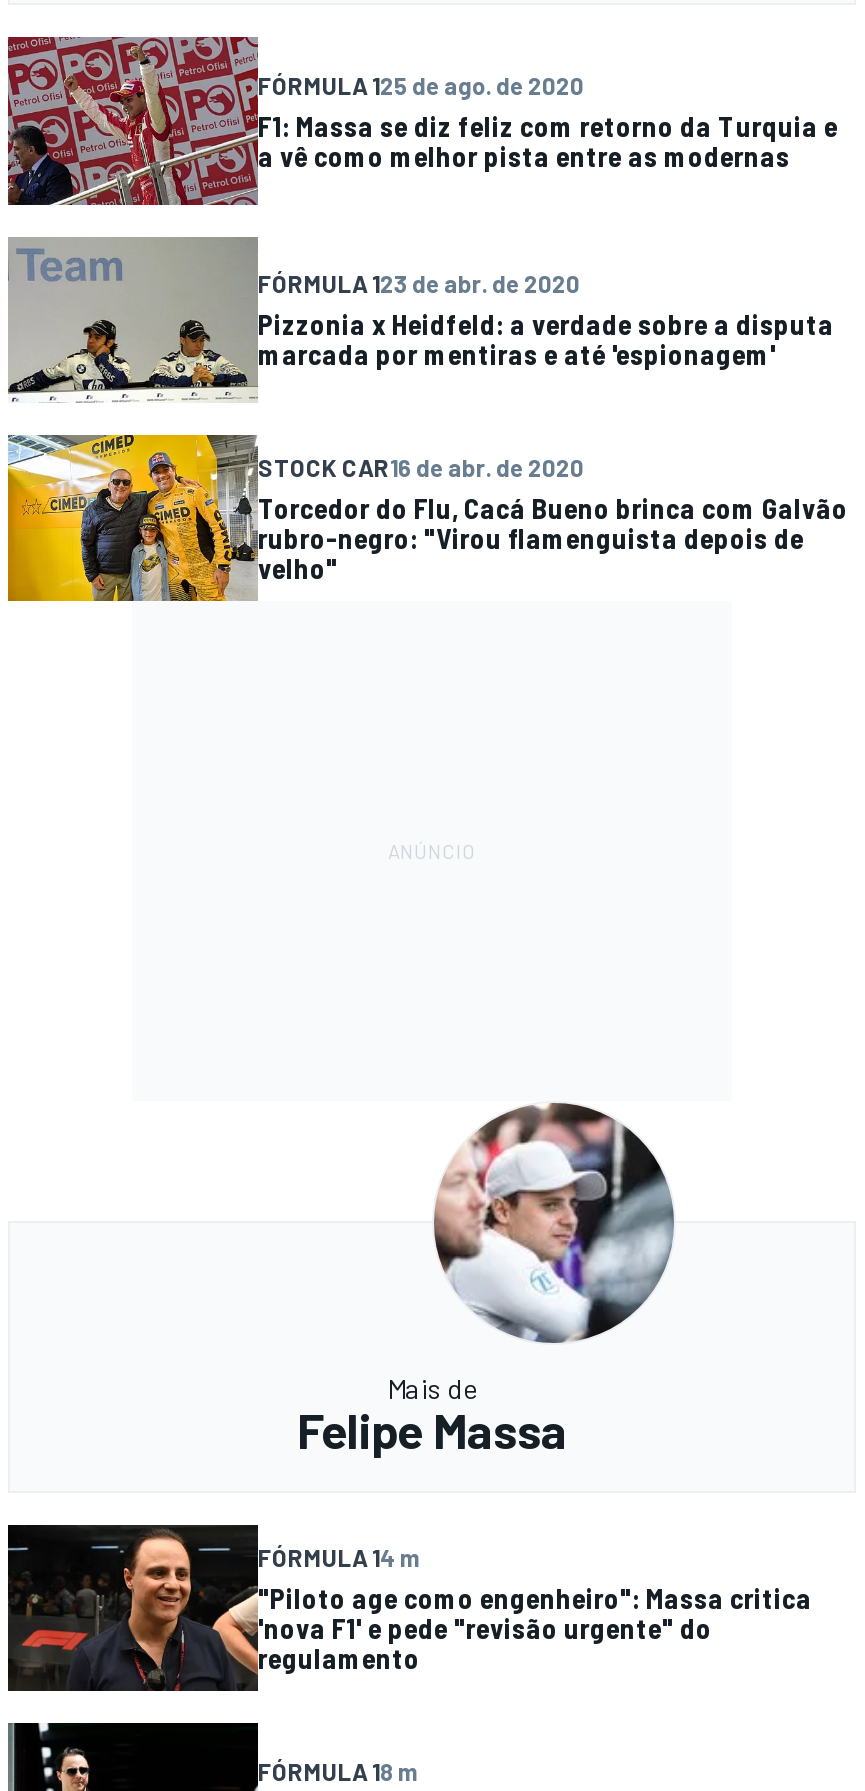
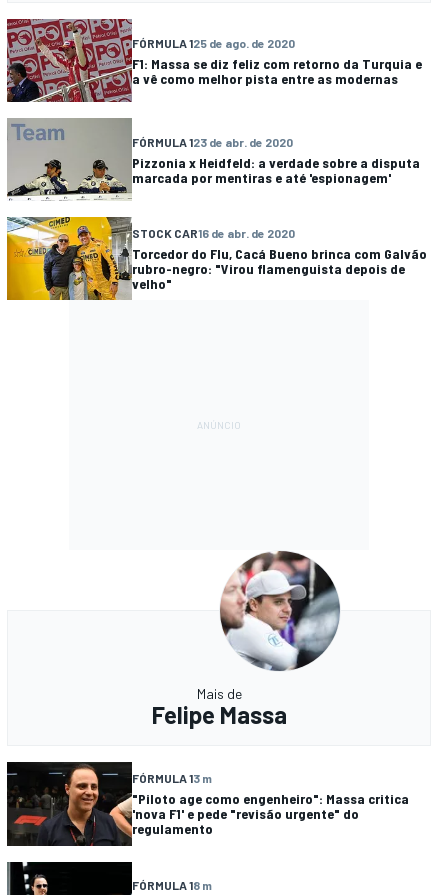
- FÓRMULA 14 m
+ FÓRMULA 13 m
